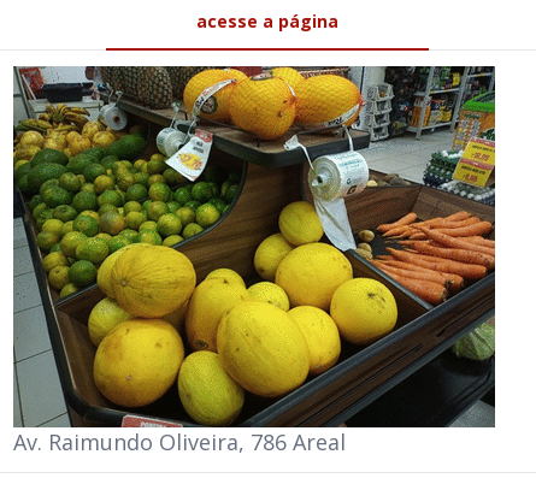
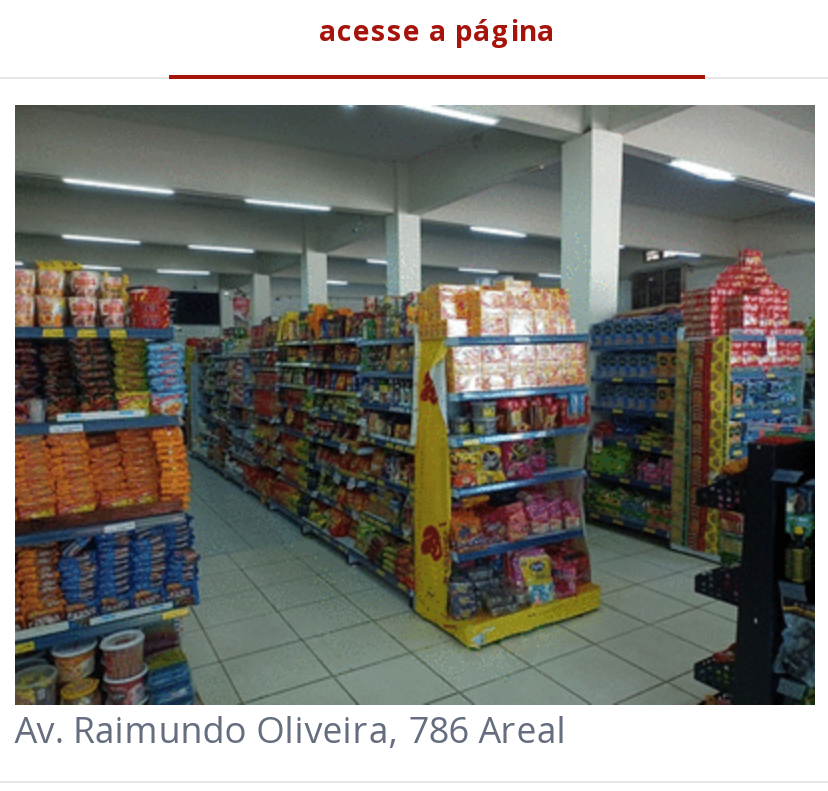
- [image]
+ [image]
